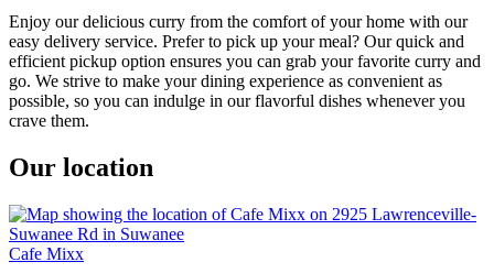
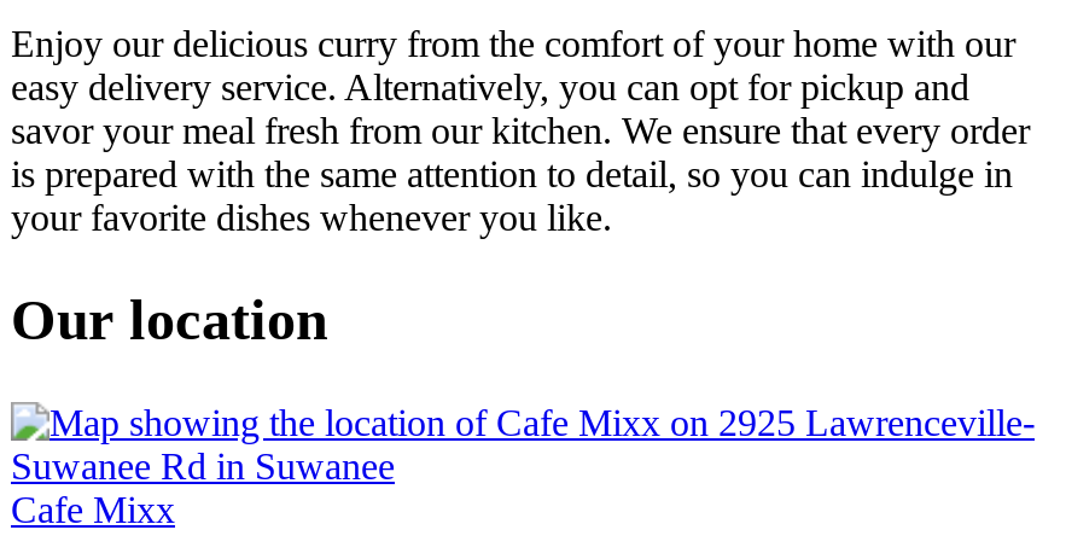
- easy delivery service. Prefer to pick up your meal? Our quick and
- efficient pickup option ensures you can grab your favorite curry and
- go. We strive to make your dining experience as convenient as
- possible, so you can indulge in our flavorful dishes whenever you
- crave them.
+ easy delivery service. Alternatively, you can opt for pickup and
+ savor your meal fresh from our kitchen. We ensure that every order
+ is prepared with the same attention to detail, so you can indulge in
+ your favorite dishes whenever you like.
